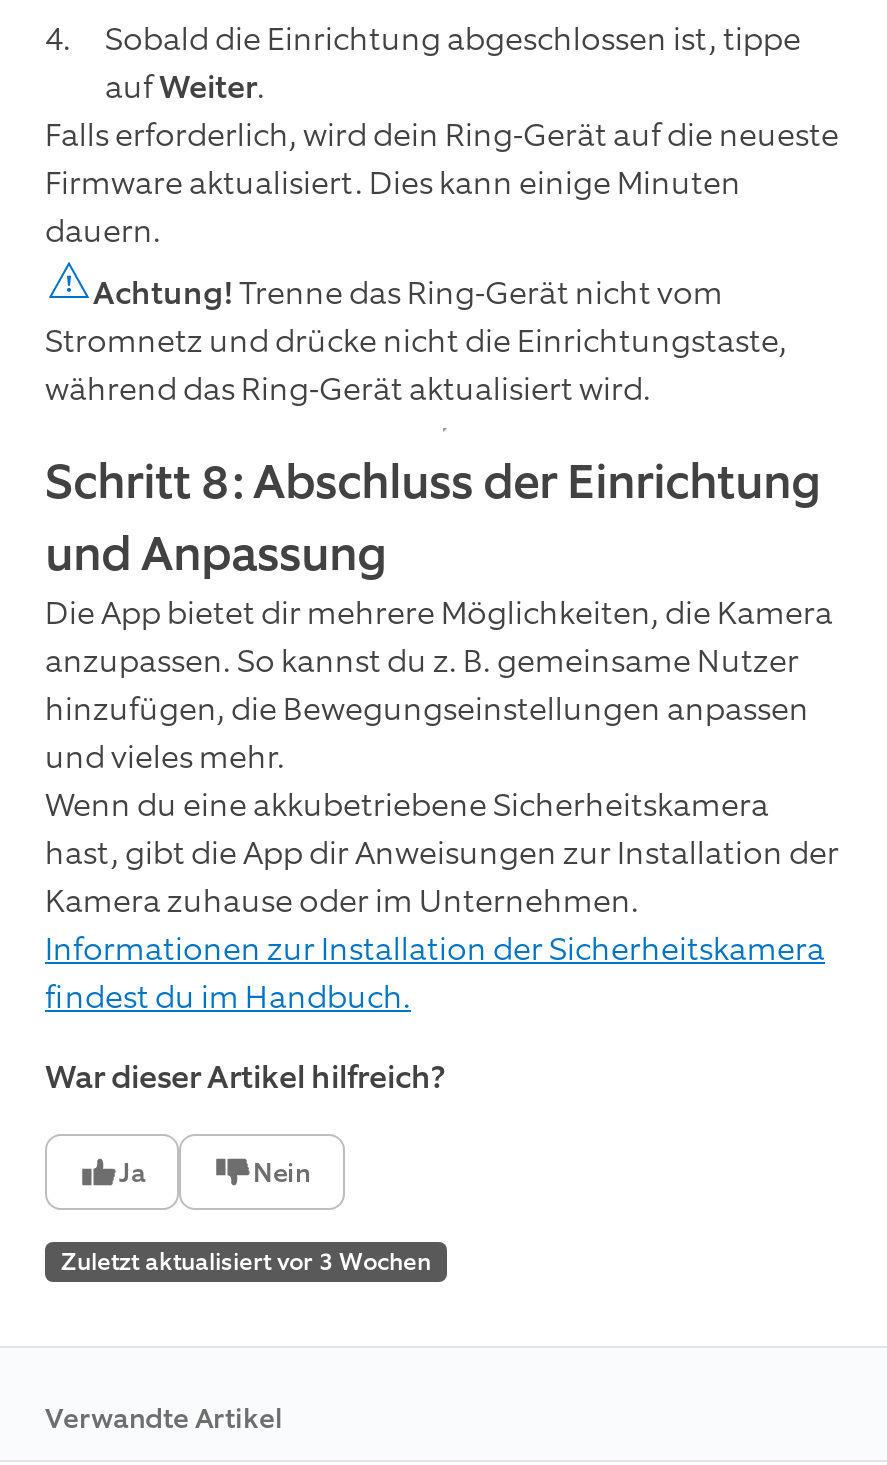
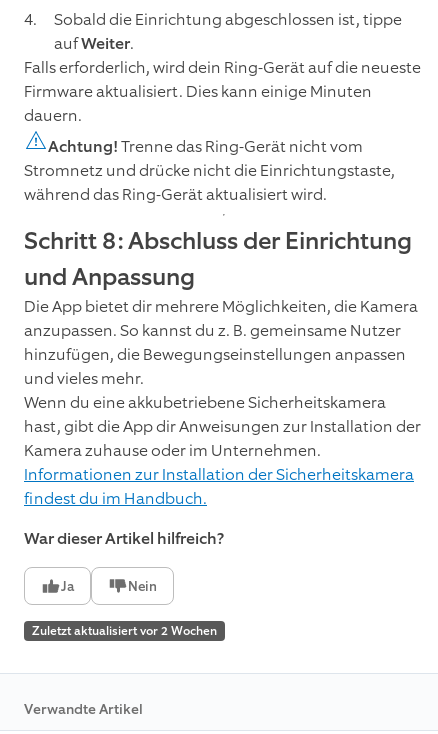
- Zuletzt aktualisiert vor 3 Wochen
+ Zuletzt aktualisiert vor 2 Wochen
